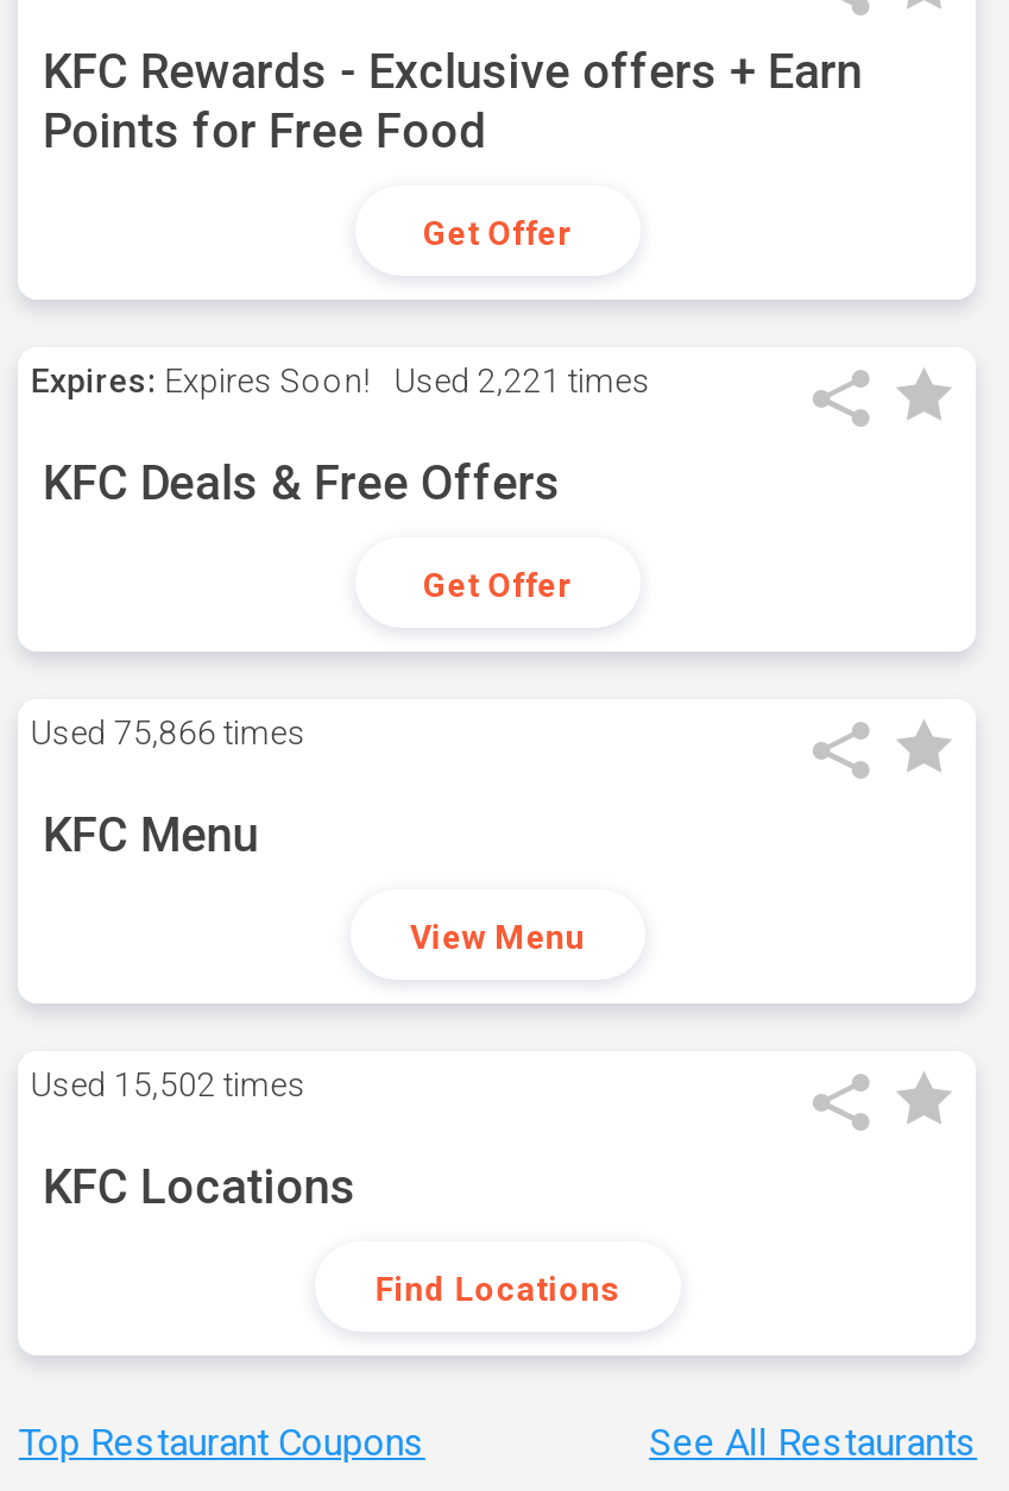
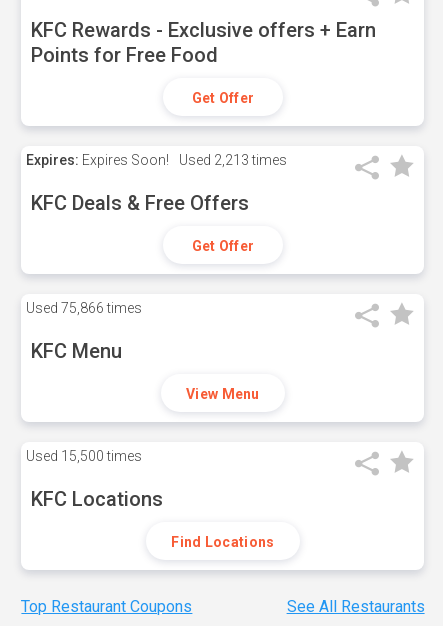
- Expires: Expires Soon! Used 2,221 times
+ Expires: Expires Soon! Used 2,213 times

- Used 15,502 times
+ Used 15,500 times
